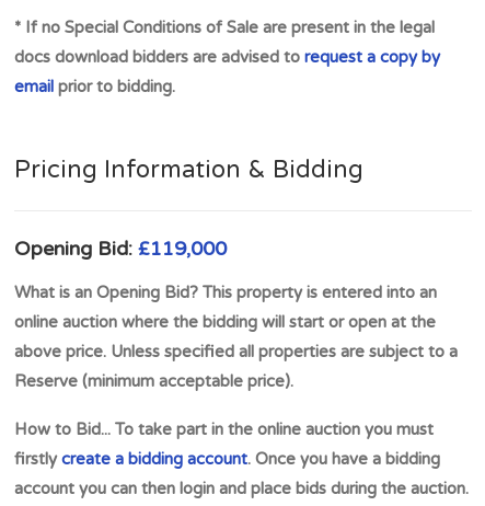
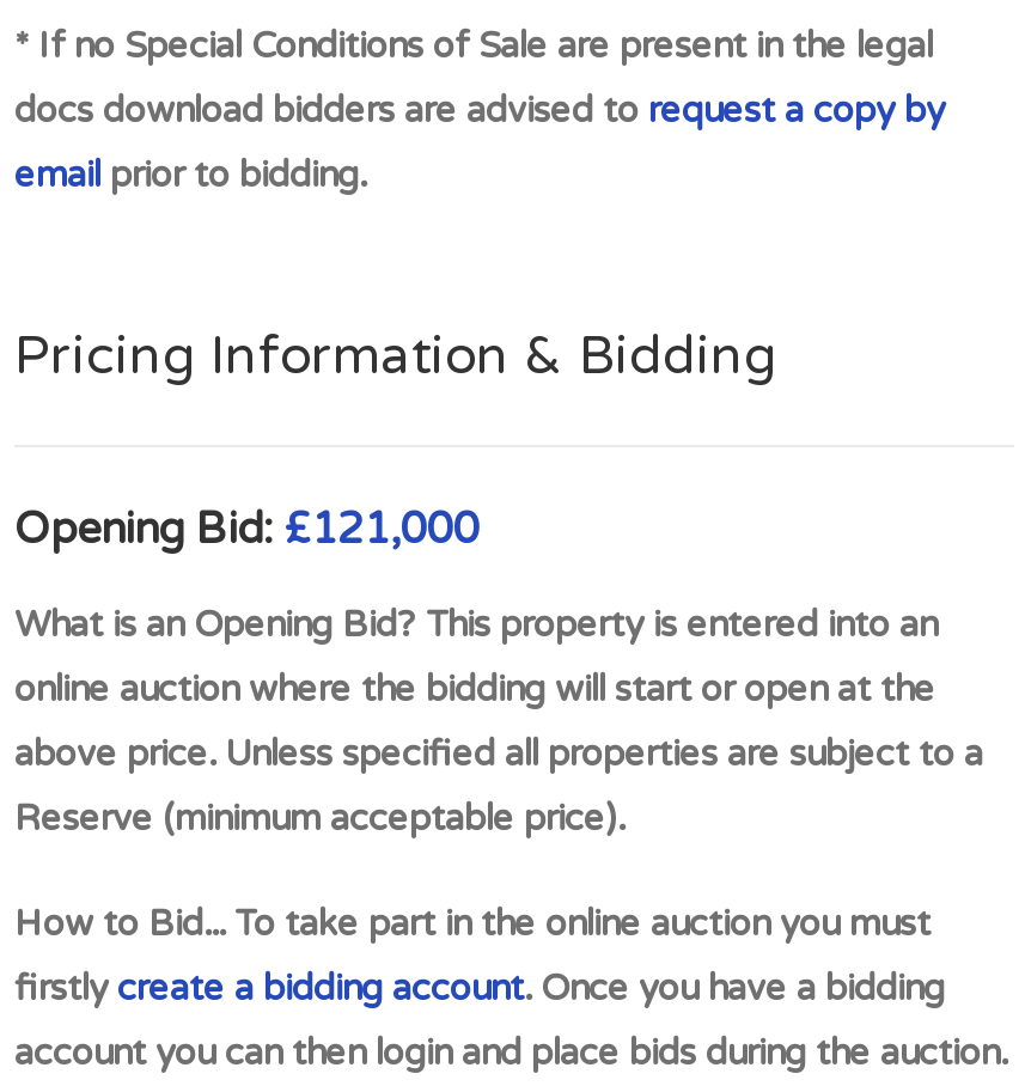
- Opening Bid: £119,000
+ Opening Bid: £121,000
